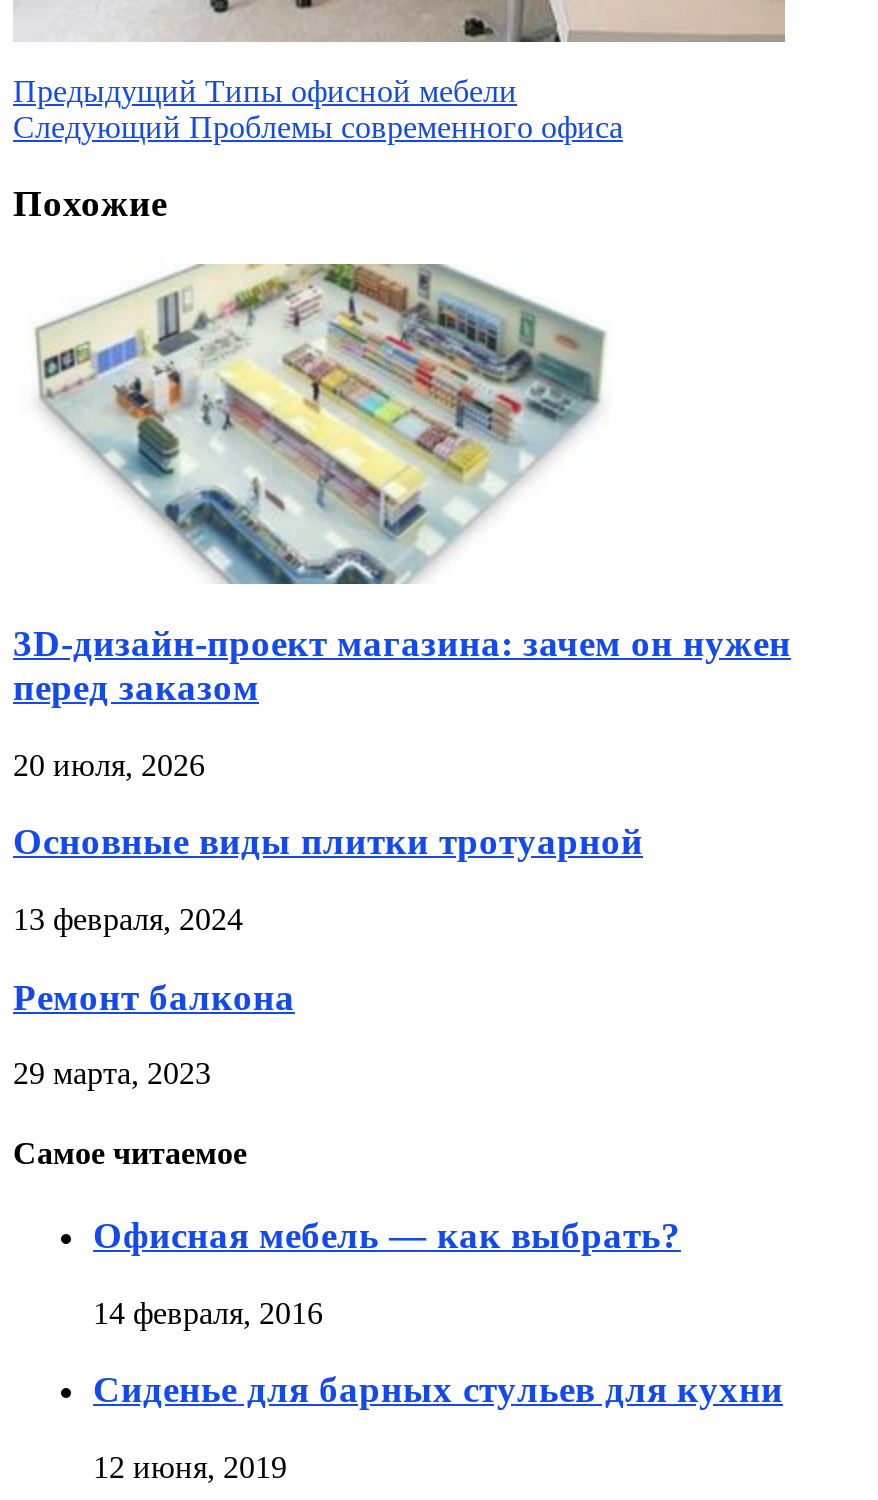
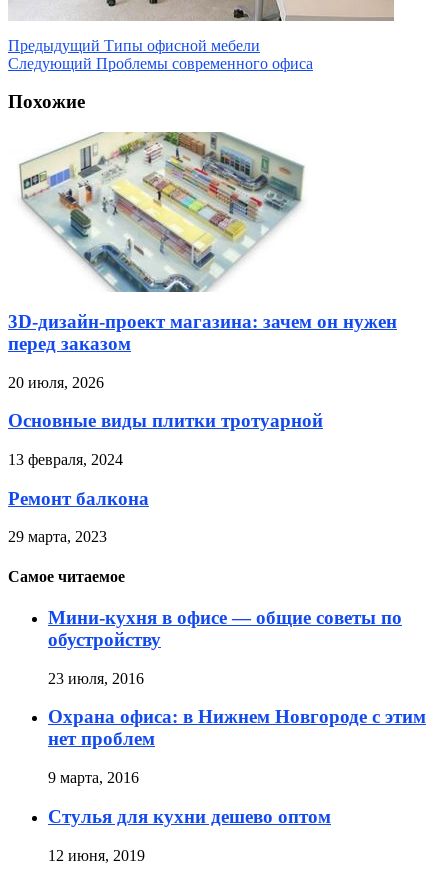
- Офисная мебель — как выбрать?
- 14 февраля, 2016
- Сиденье для барных стульев для кухни
+ Мини-кухня в офисе — общие советы по
+ обустройству
+ 23 июля, 2016
+ Охрана офиса: в Нижнем Новгороде с этим
+ нет проблем
+ 9 марта, 2016
+ Стулья для кухни дешево оптом
